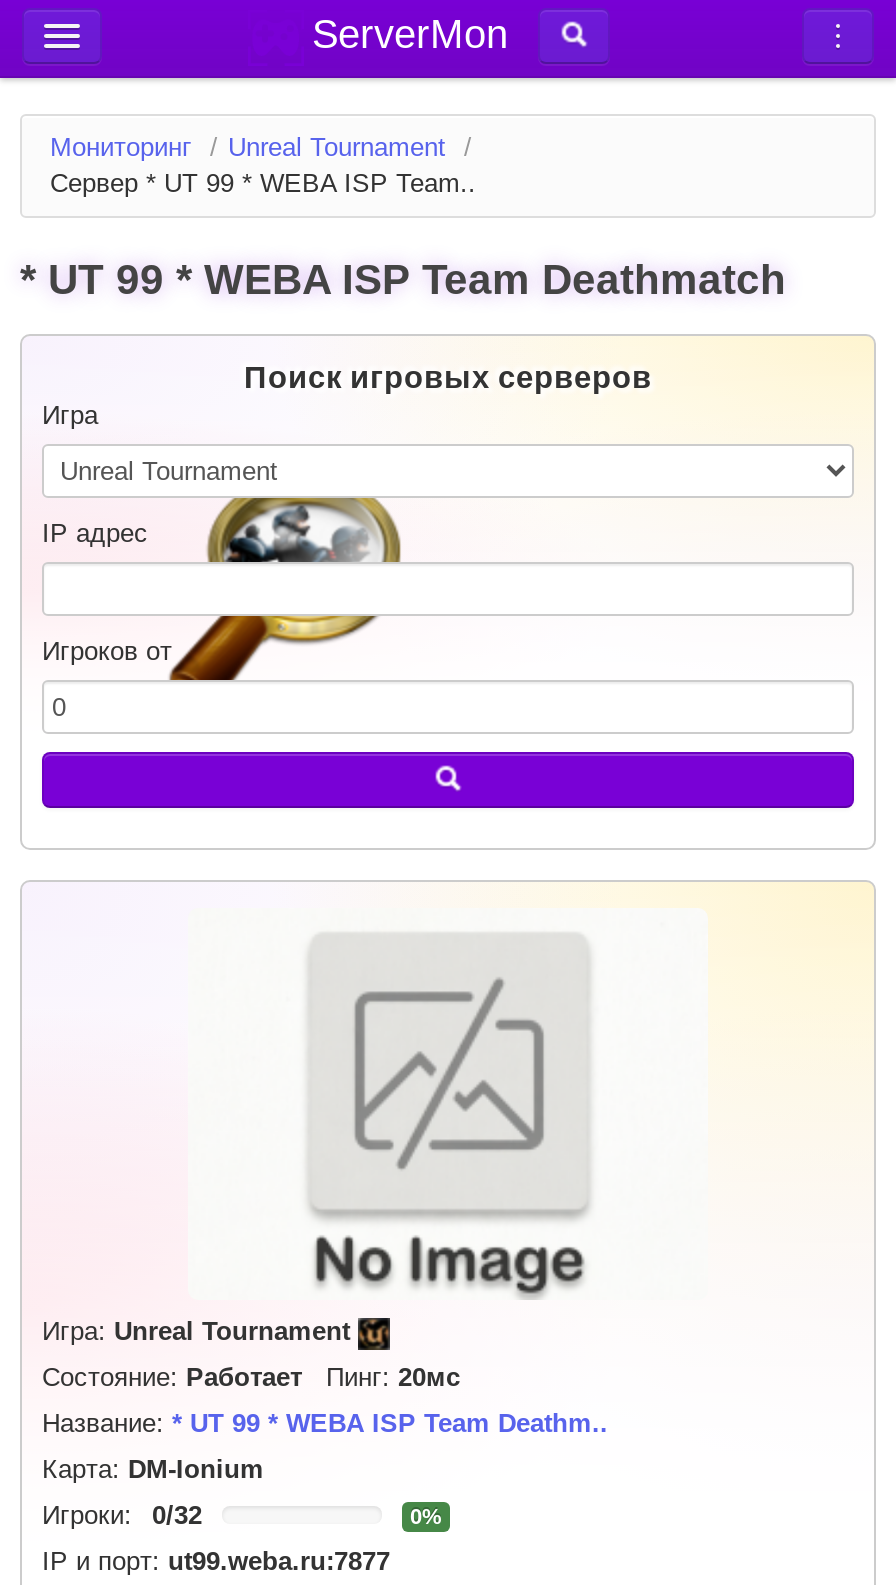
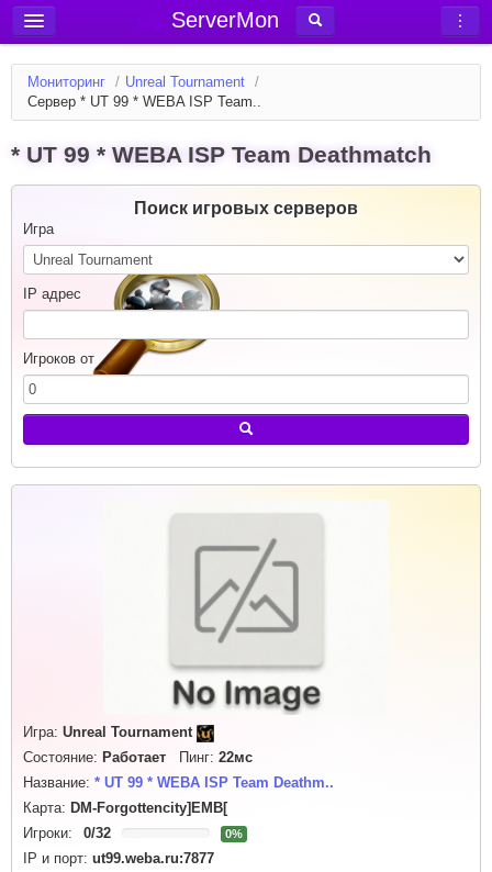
- Состояние: Работает Пинг: 20мс
+ Состояние: Работает Пинг: 22мс

- Карта: DM-Ionium
+ Карта: DM-Forgottencity]EMB[
